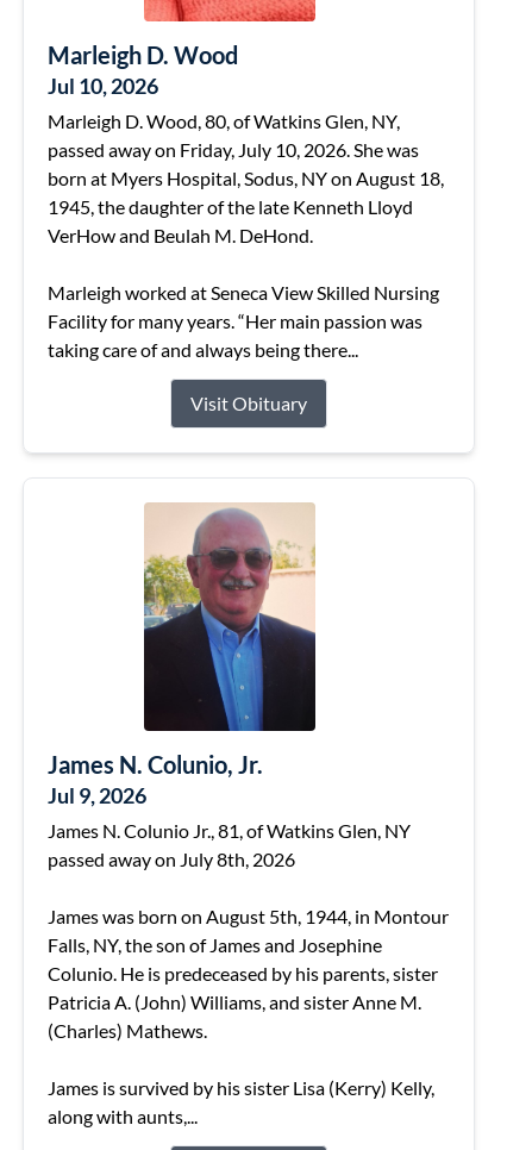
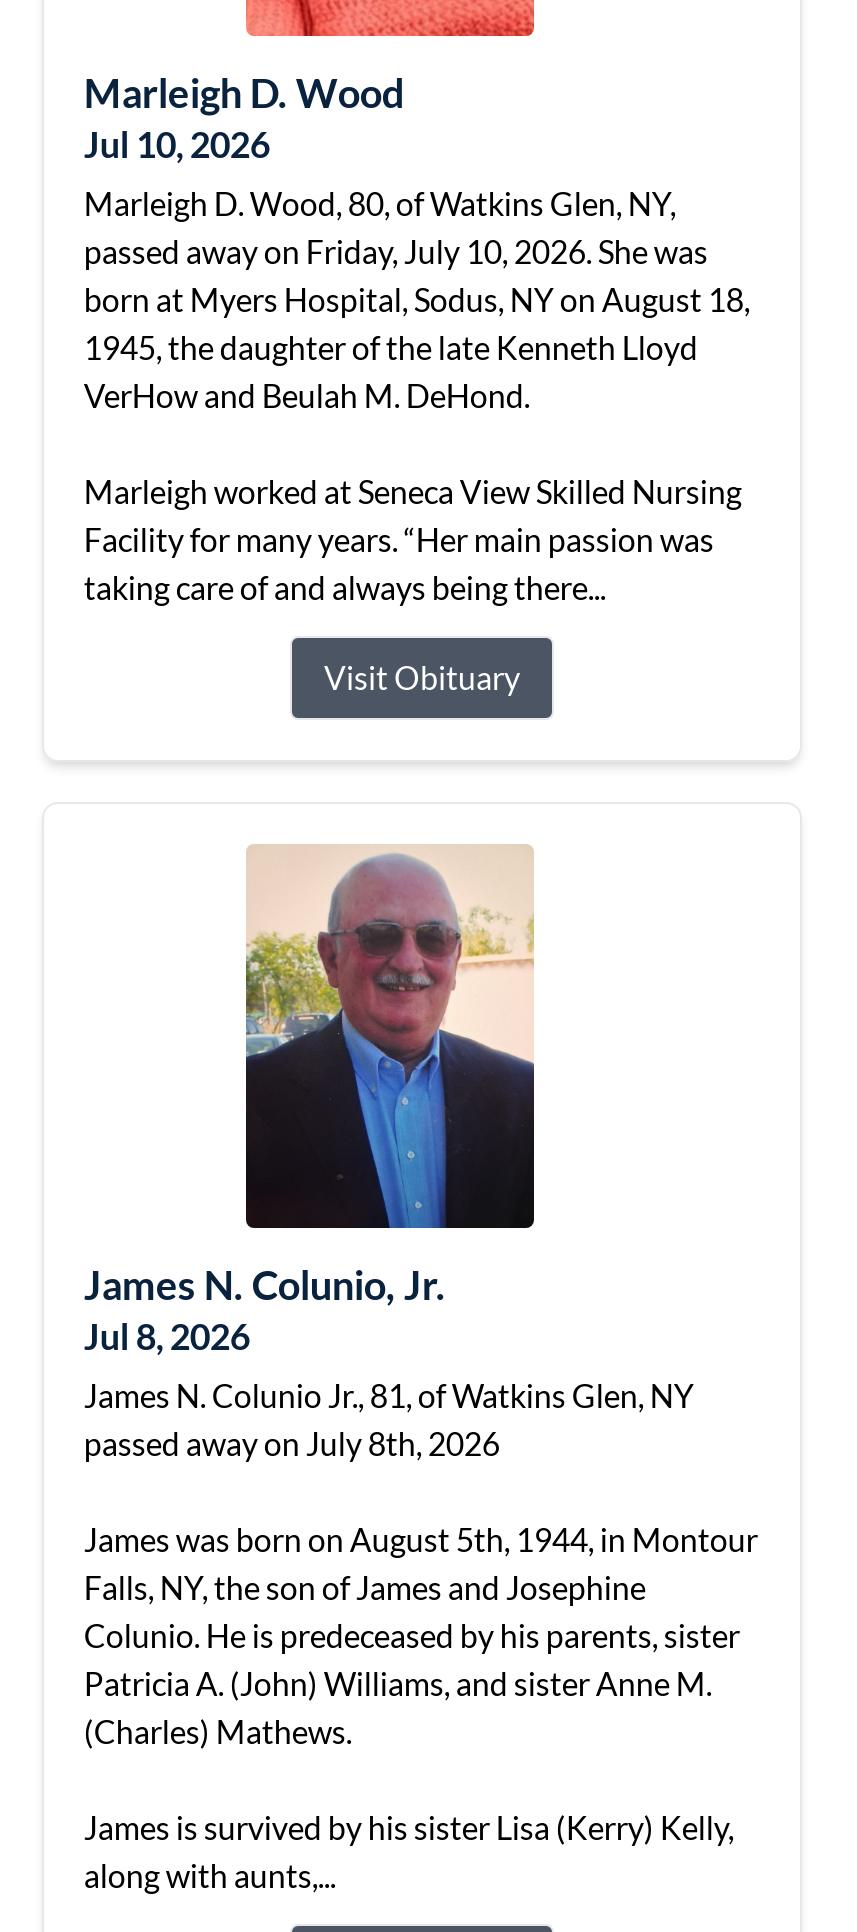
- Jul 9, 2026
+ Jul 8, 2026
